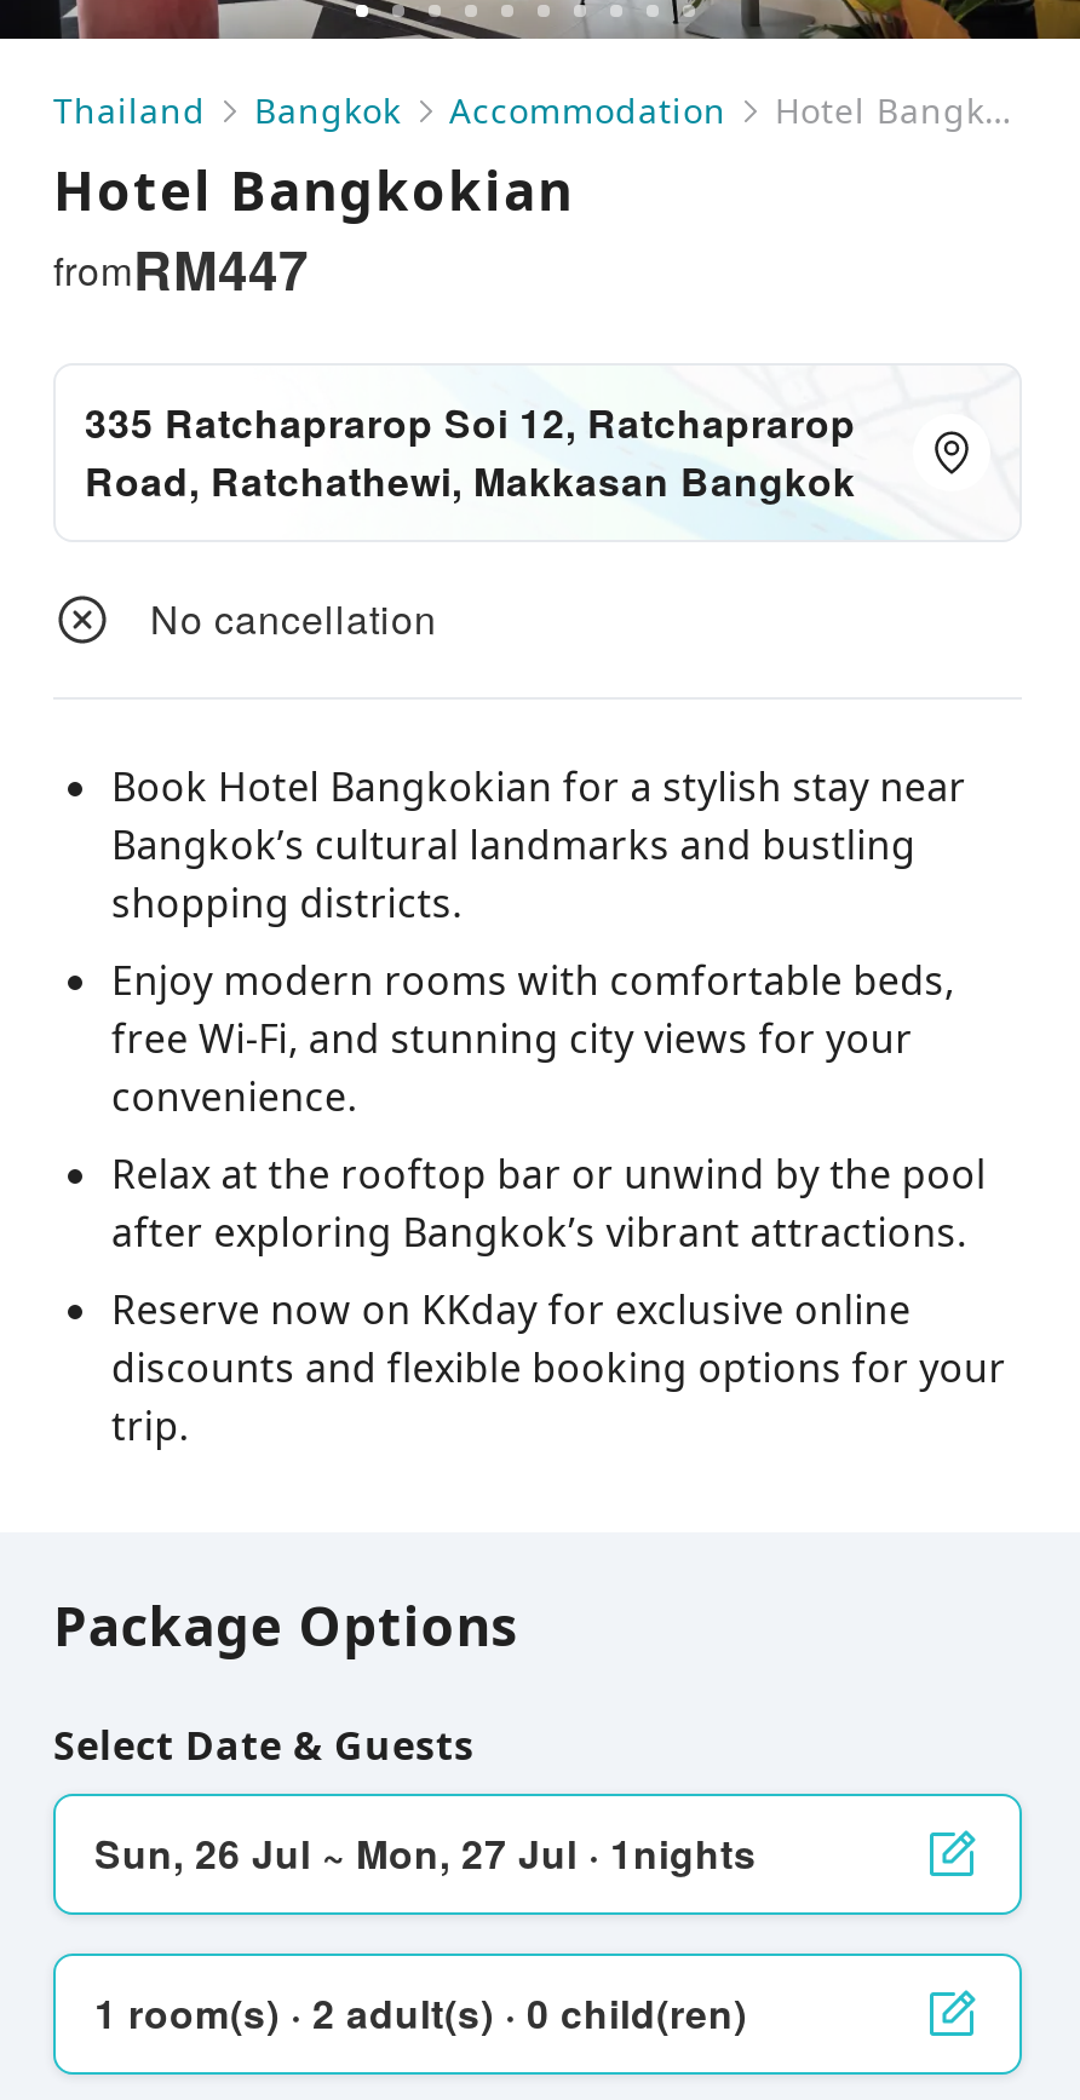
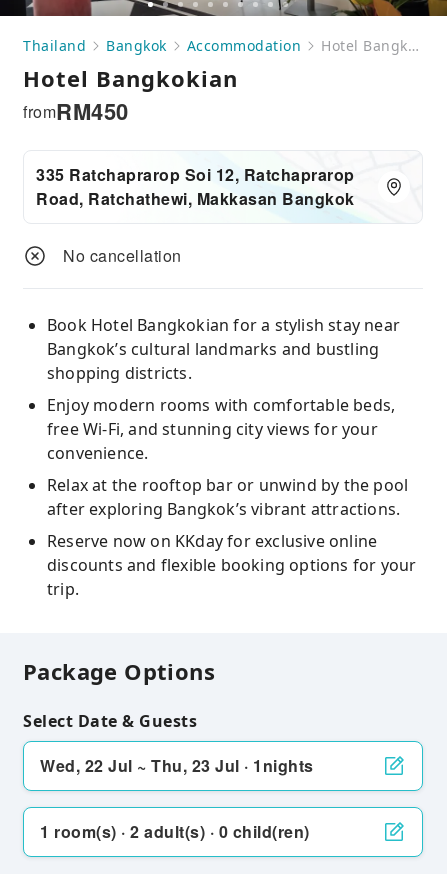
- from RM447
+ from RM450

- Sun, 26 Jul ~ Mon, 27 Jul · 1nights
+ Wed, 22 Jul ~ Thu, 23 Jul · 1nights
